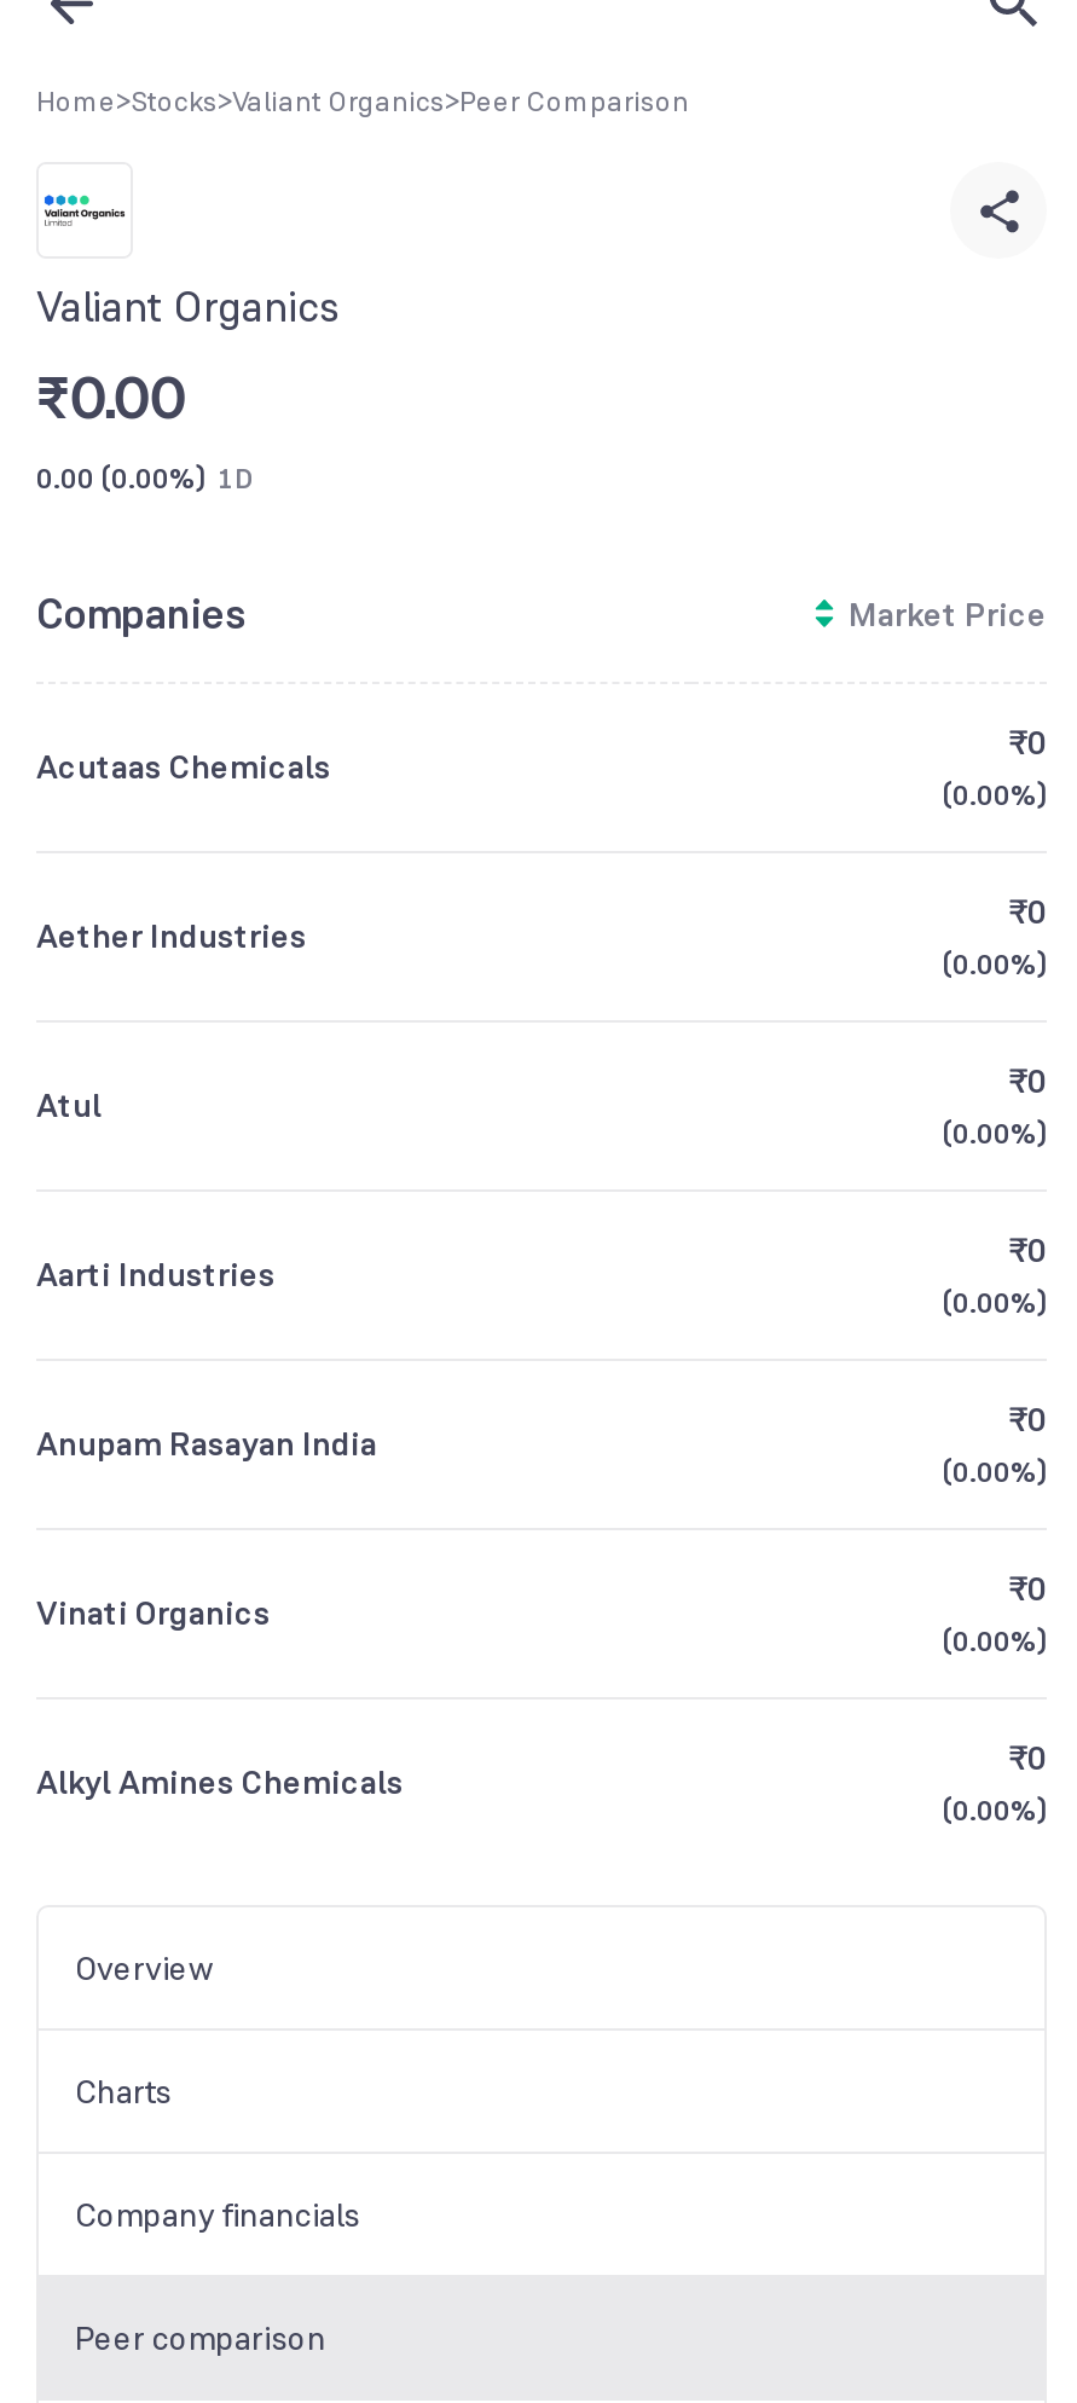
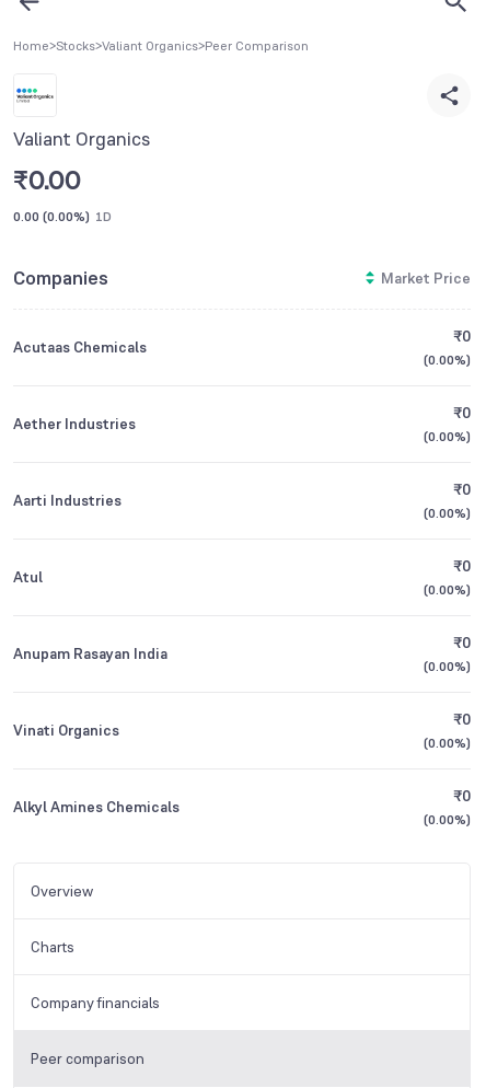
moved down: Atul

moved up: Aarti Industries
